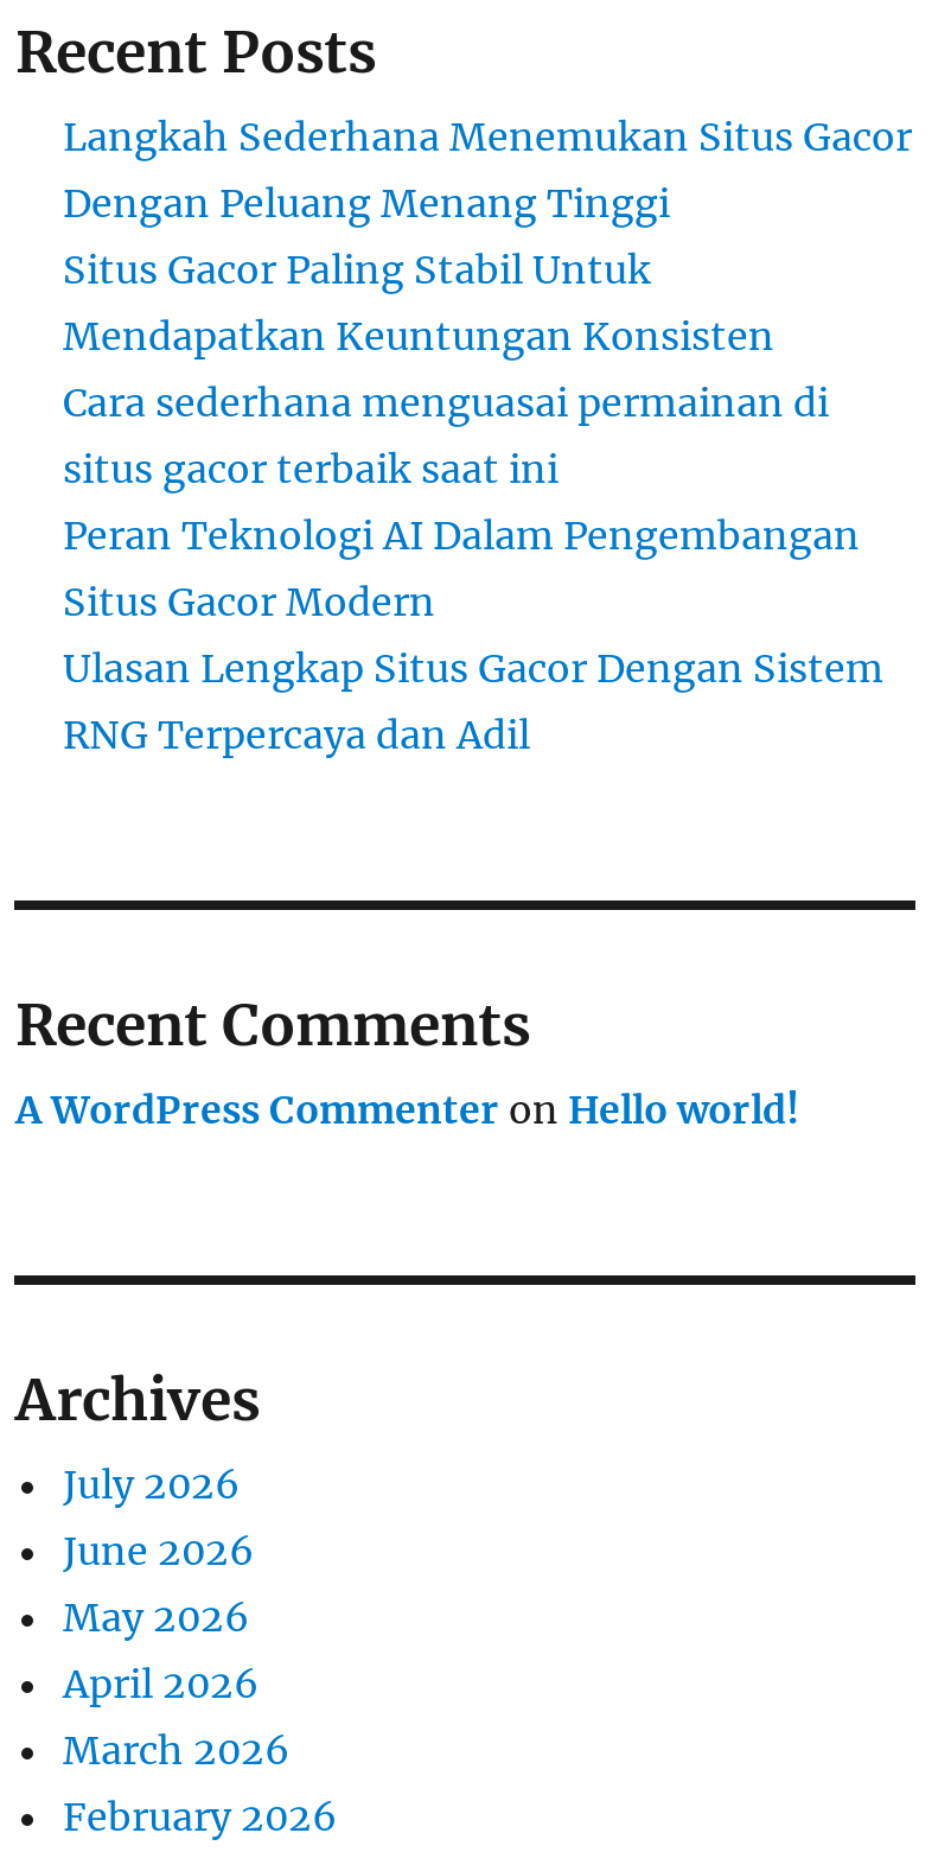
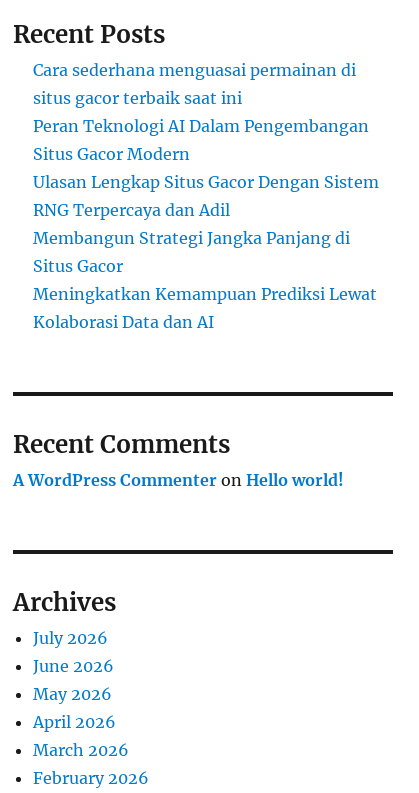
- Langkah Sederhana Menemukan Situs Gacor
- Dengan Peluang Menang Tinggi
- Situs Gacor Paling Stabil Untuk
- Mendapatkan Keuntungan Konsisten

moved up: Cara sederhana menguasai permainan di | situs gacor terbaik saat ini | Peran Teknologi AI Dalam Pengembangan | Situs Gacor Modern | Ulasan Lengkap Situs Gacor Dengan Sistem | RNG Terpercaya dan Adil

+ Membangun Strategi Jangka Panjang di
+ Situs Gacor
+ Meningkatkan Kemampuan Prediksi Lewat
+ Kolaborasi Data dan AI
